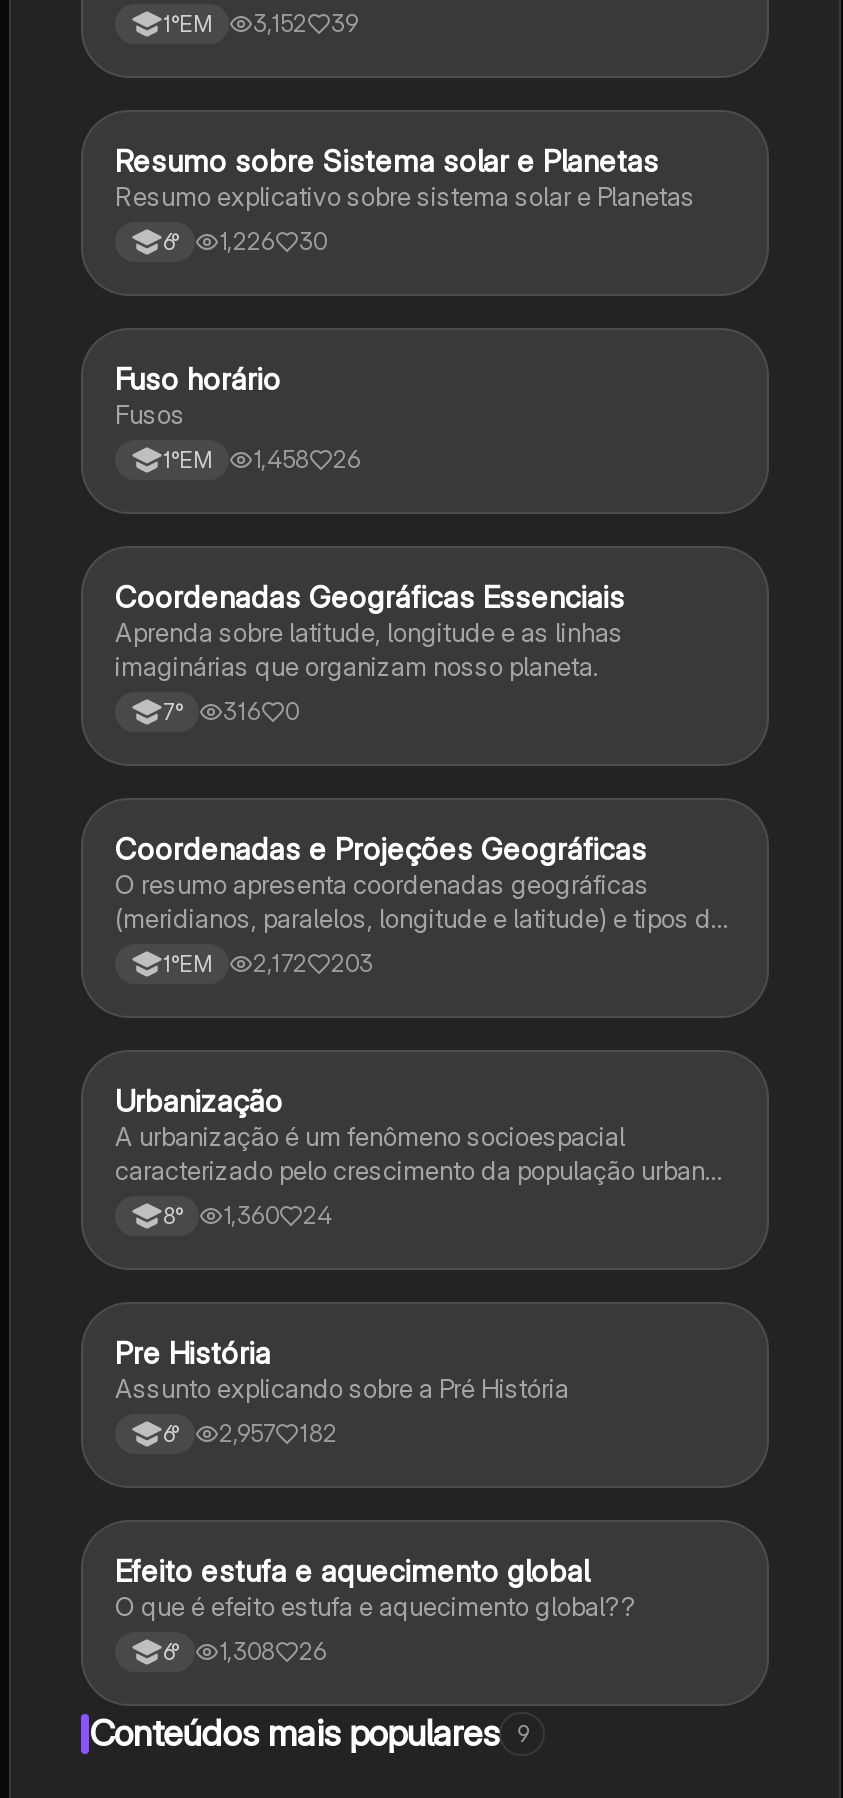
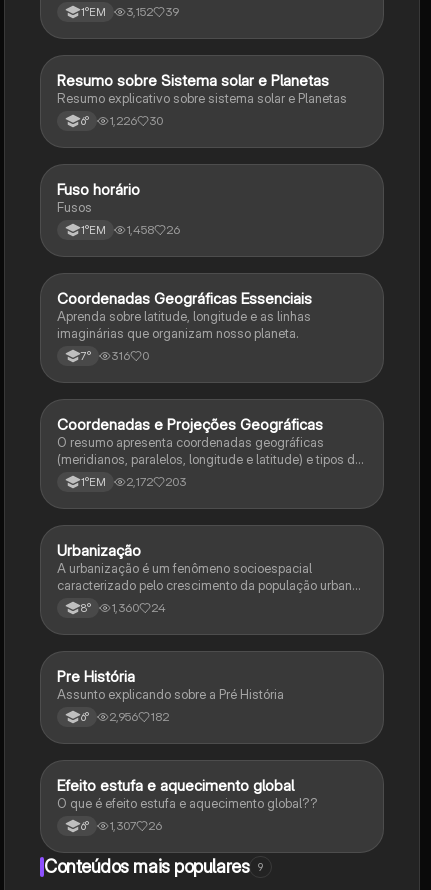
- 6° 2,957 182
+ 6° 2,956 182

- 6° 1,308 26
+ 6° 1,307 26
